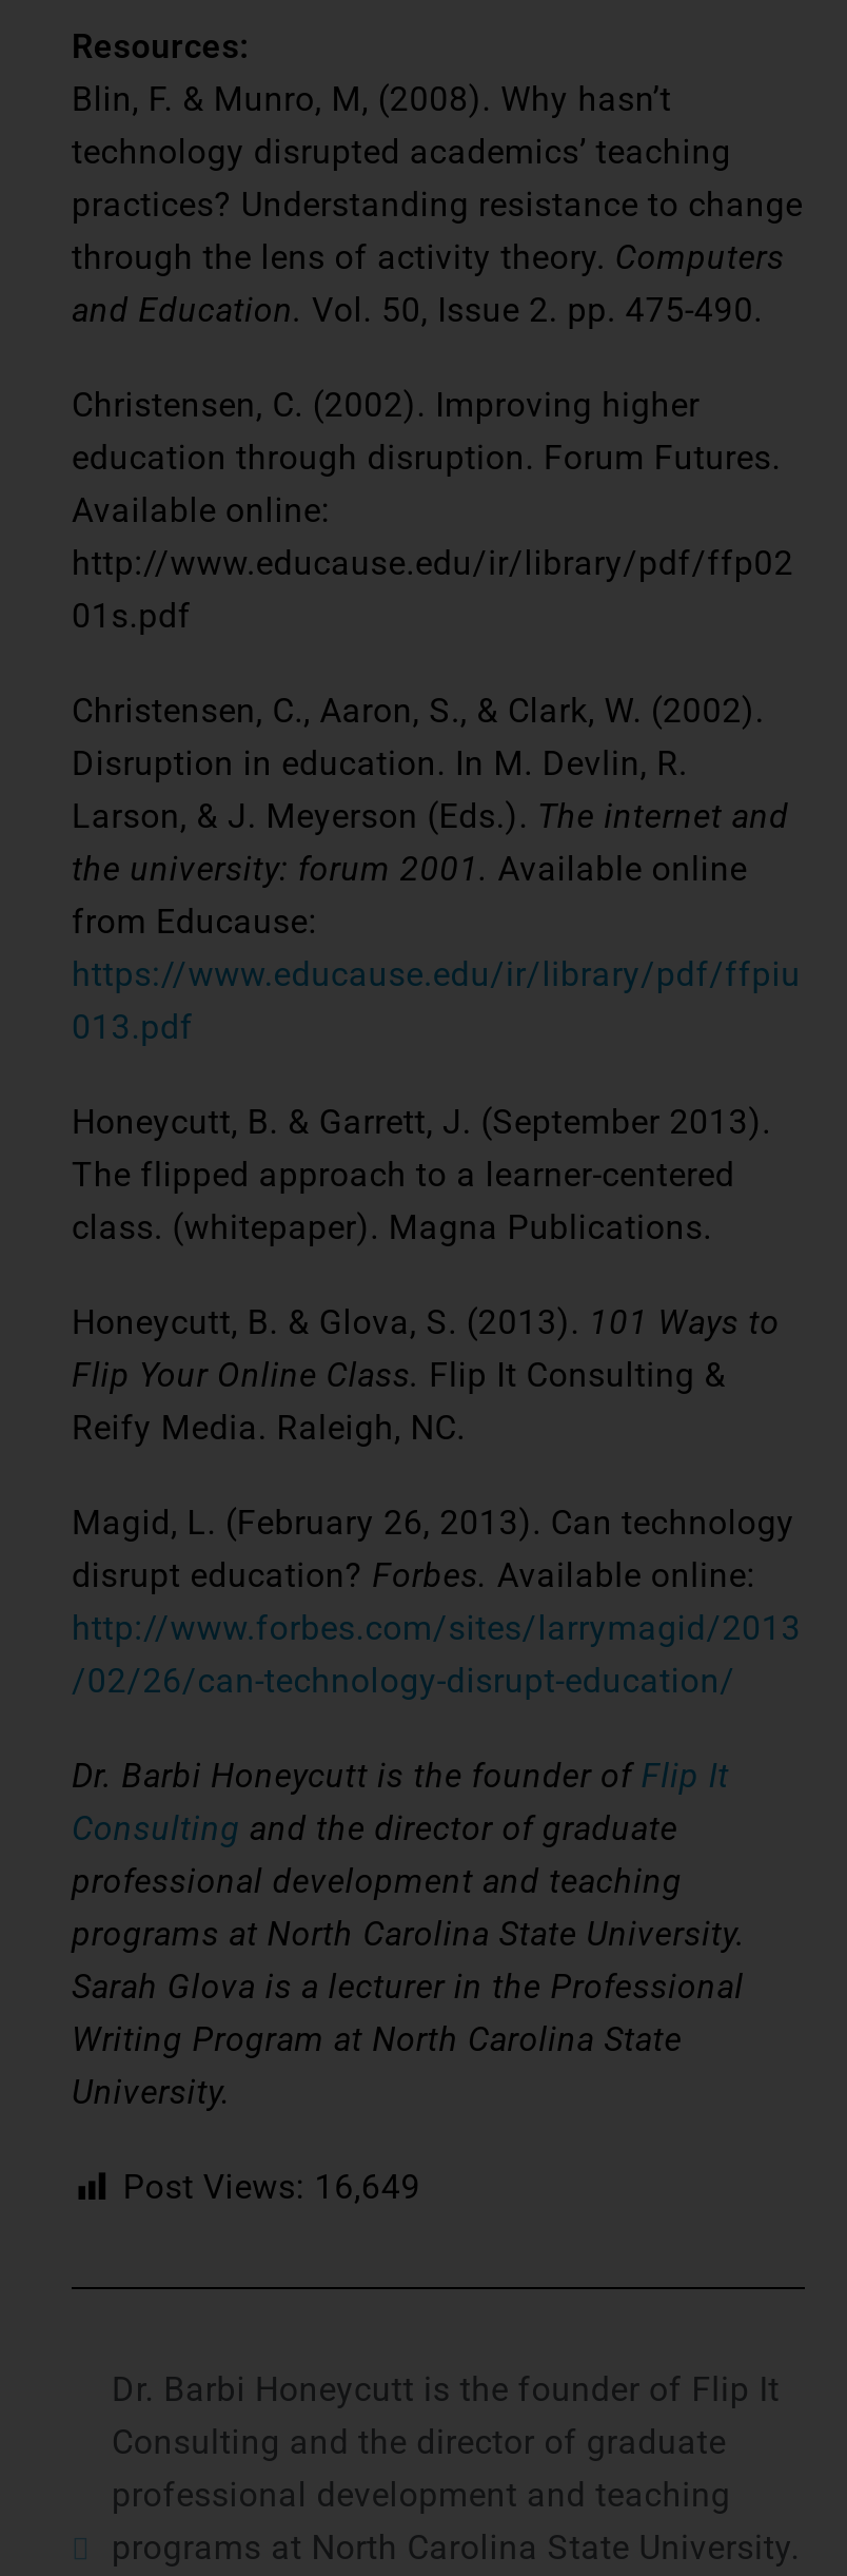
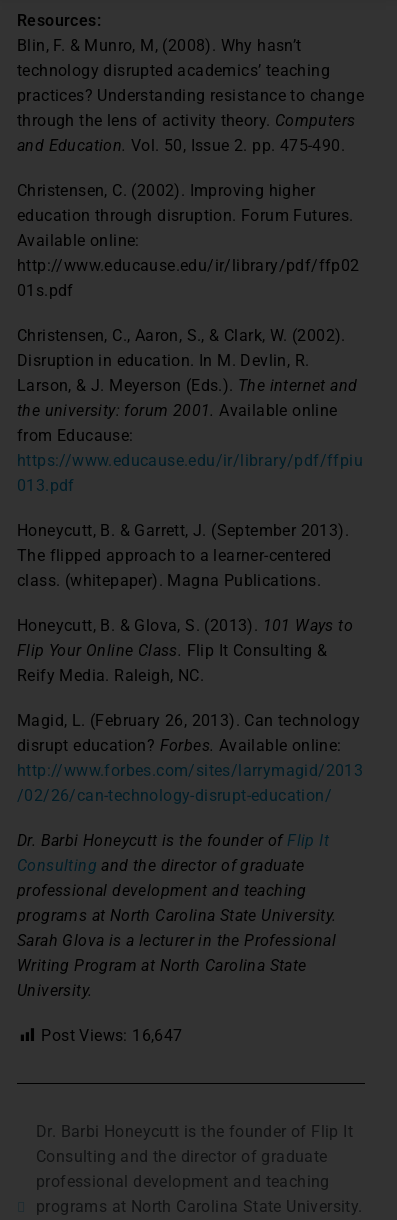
- Post Views: 16,649
+ Post Views: 16,647
